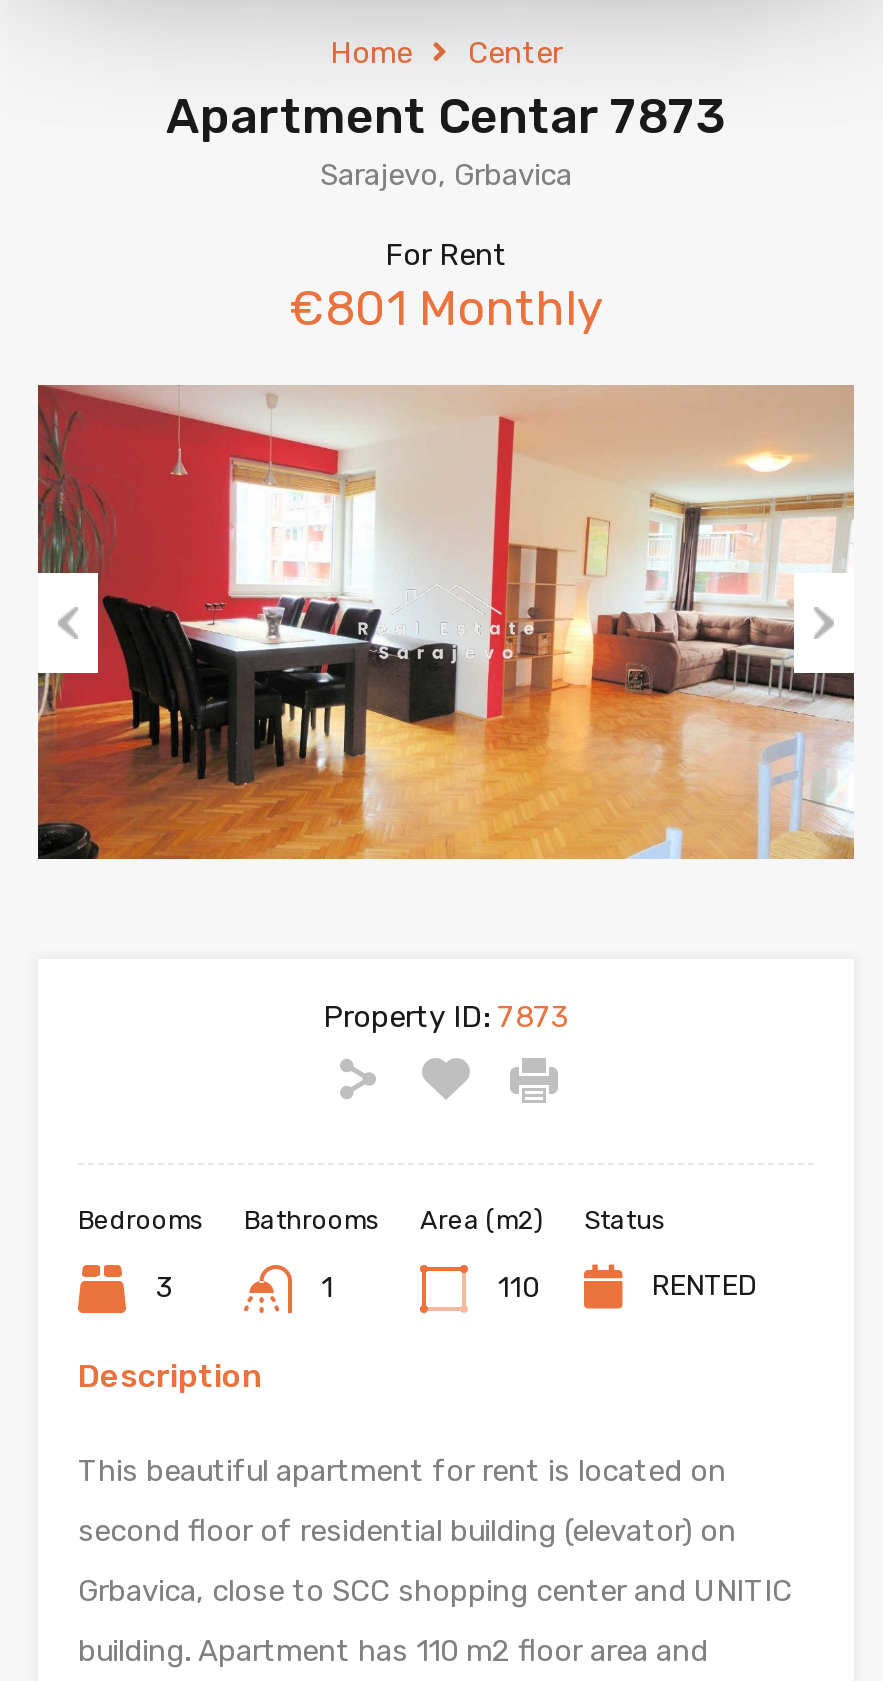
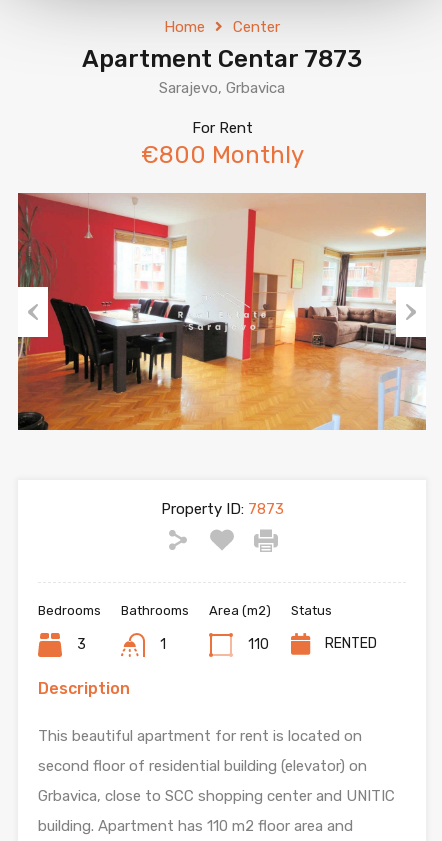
- €801 Monthly
+ €800 Monthly
